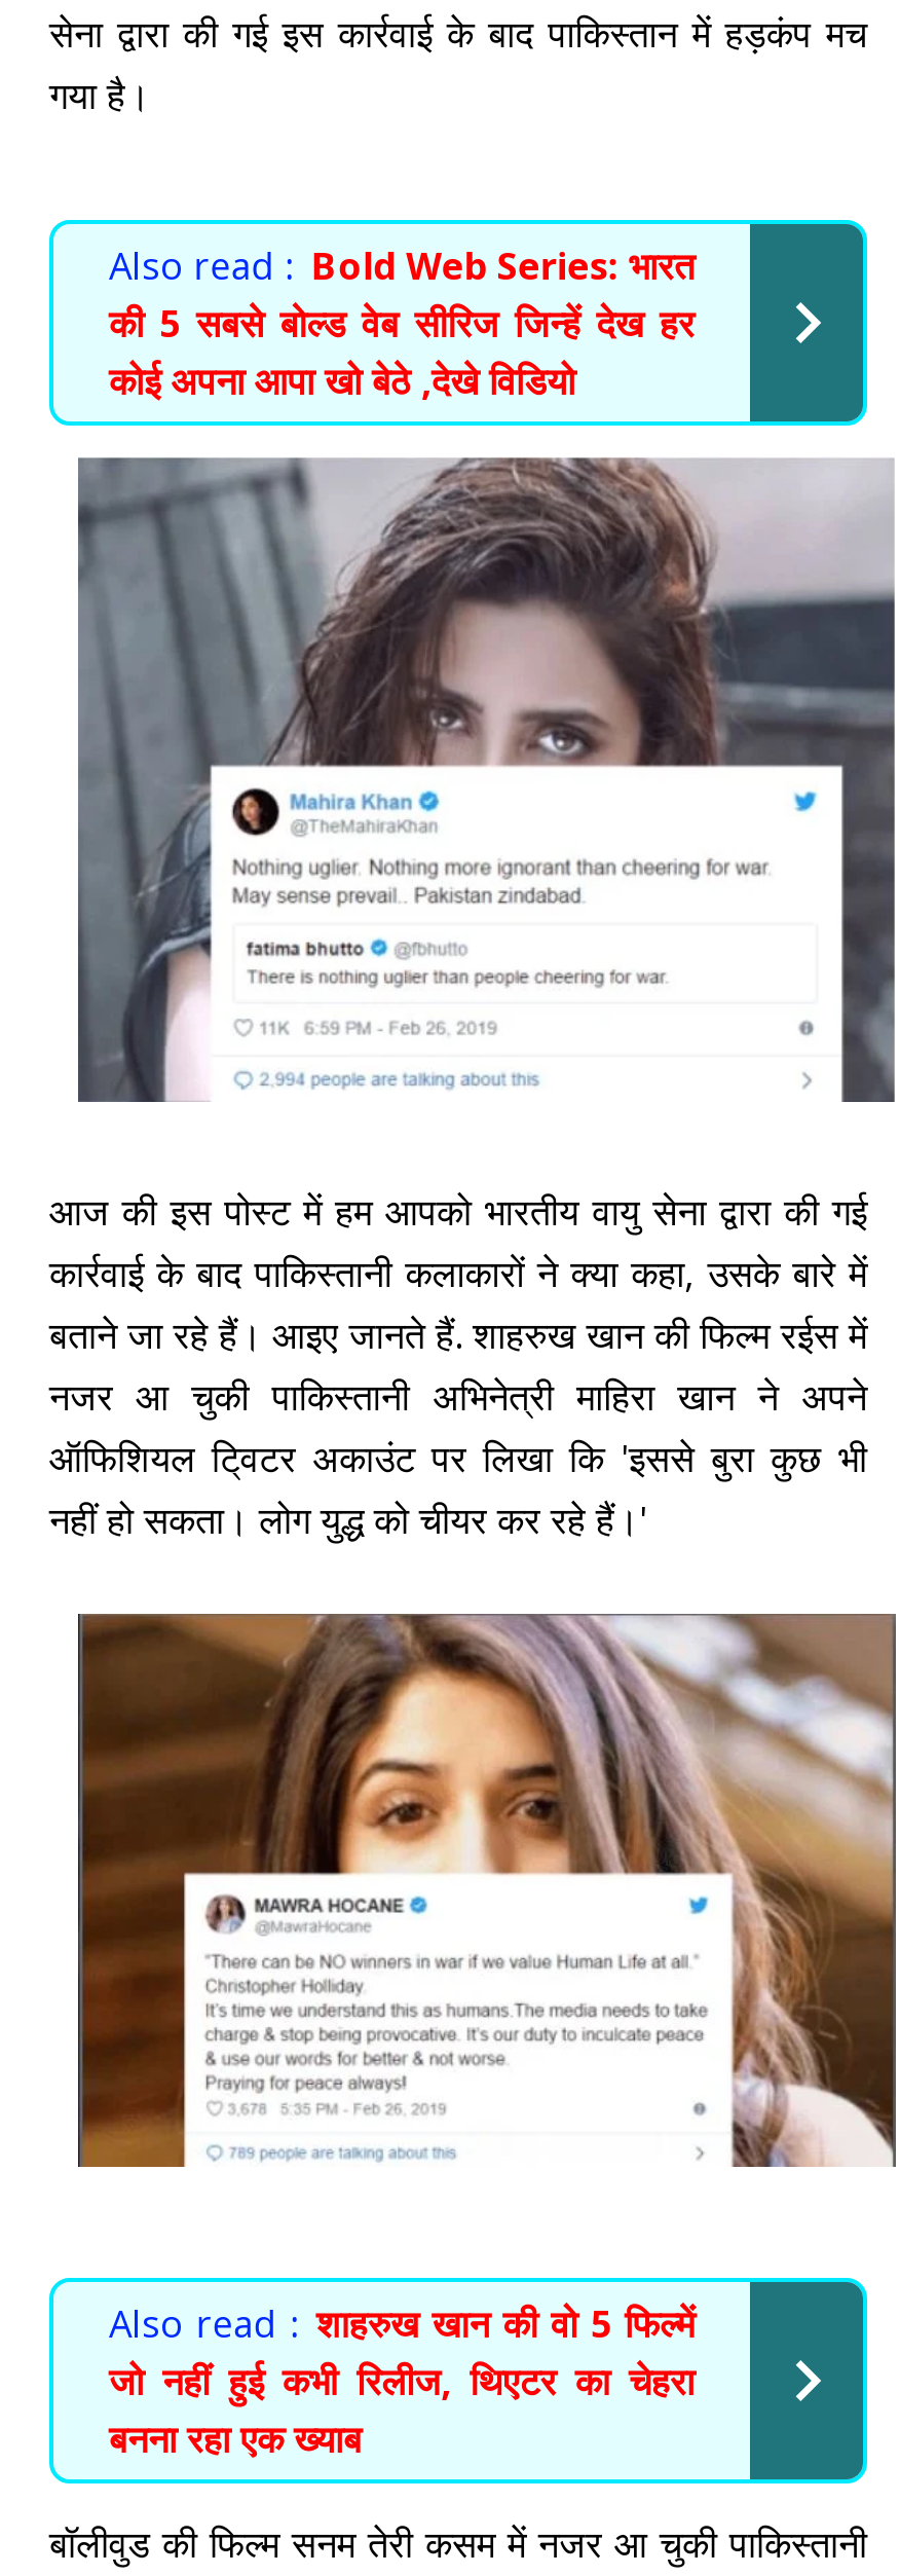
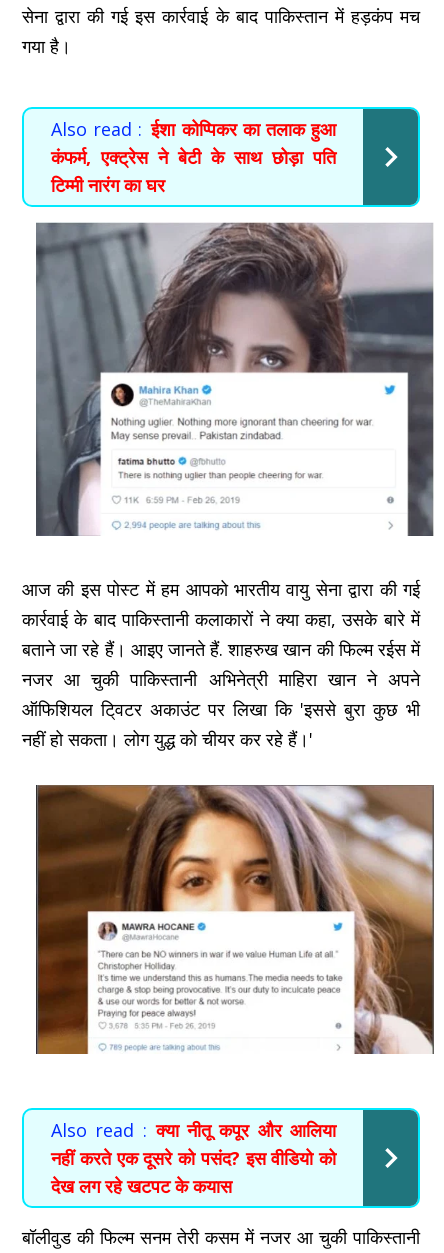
- Also read : Bold Web Series: भारत
- की 5 सबसे बोल्ड वेब सीरिज जिन्हें देख हर
- कोई अपना आपा खो बेठे ,देखे विडियो
+ Also read : ईशा कोप्पिकर का तलाक हुआ
+ कंफर्म, एक्ट्रेस ने बेटी के साथ छोड़ा पति
+ टिम्मी नारंग का घर

- Also read : शाहरुख खान की वो 5 फिल्में
- जो नहीं हुई कभी रिलीज, थिएटर का चेहरा
- बनना रहा एक ख्याब
+ Also read : क्या नीतू कपूर और आलिया
+ नहीं करते एक दूसरे को पसंद? इस वीडियो को
+ देख लग रहे खटपट के कयास
